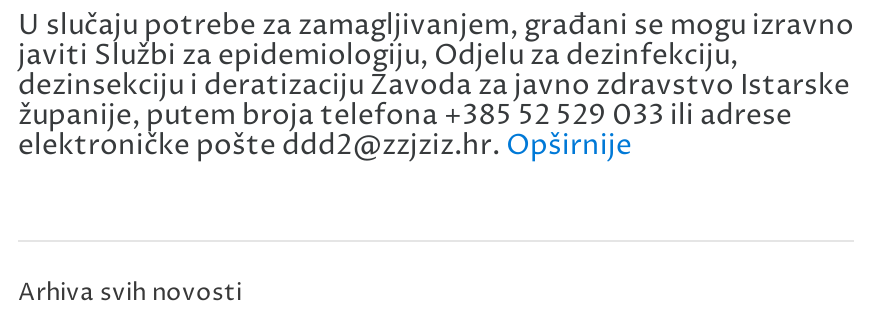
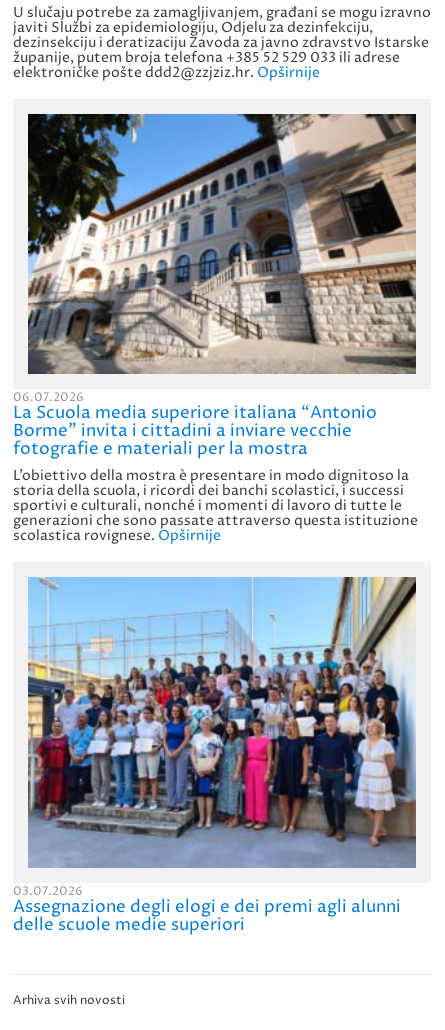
+ [image]
+ 06.07.2026
+ La Scuola media superiore italiana “Antonio
+ Borme” invita i cittadini a inviare vecchie
+ fotografie e materiali per la mostra
+ L’obiettivo della mostra è presentare in modo dignitoso la
+ storia della scuola, i ricordi dei banchi scolastici, i successi
+ sportivi e culturali, nonché i momenti di lavoro di tutte le
+ generazioni che sono passate attraverso questa istituzione
+ scolastica rovignese. Opširnije

+ [image]
+ 03.07.2026
+ Assegnazione degli elogi e dei premi agli alunni
+ delle scuole medie superiori
